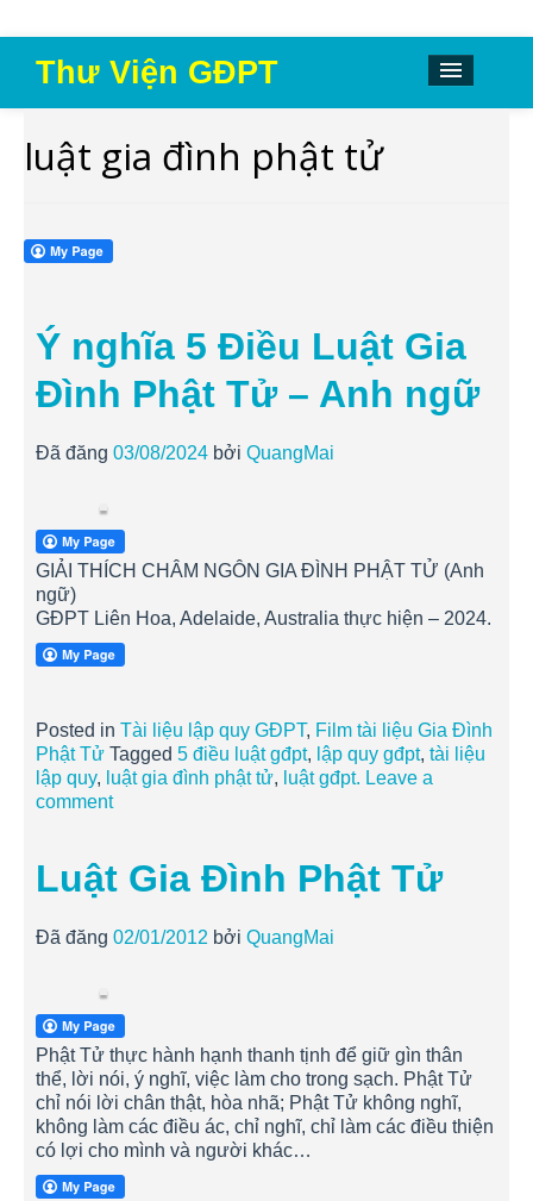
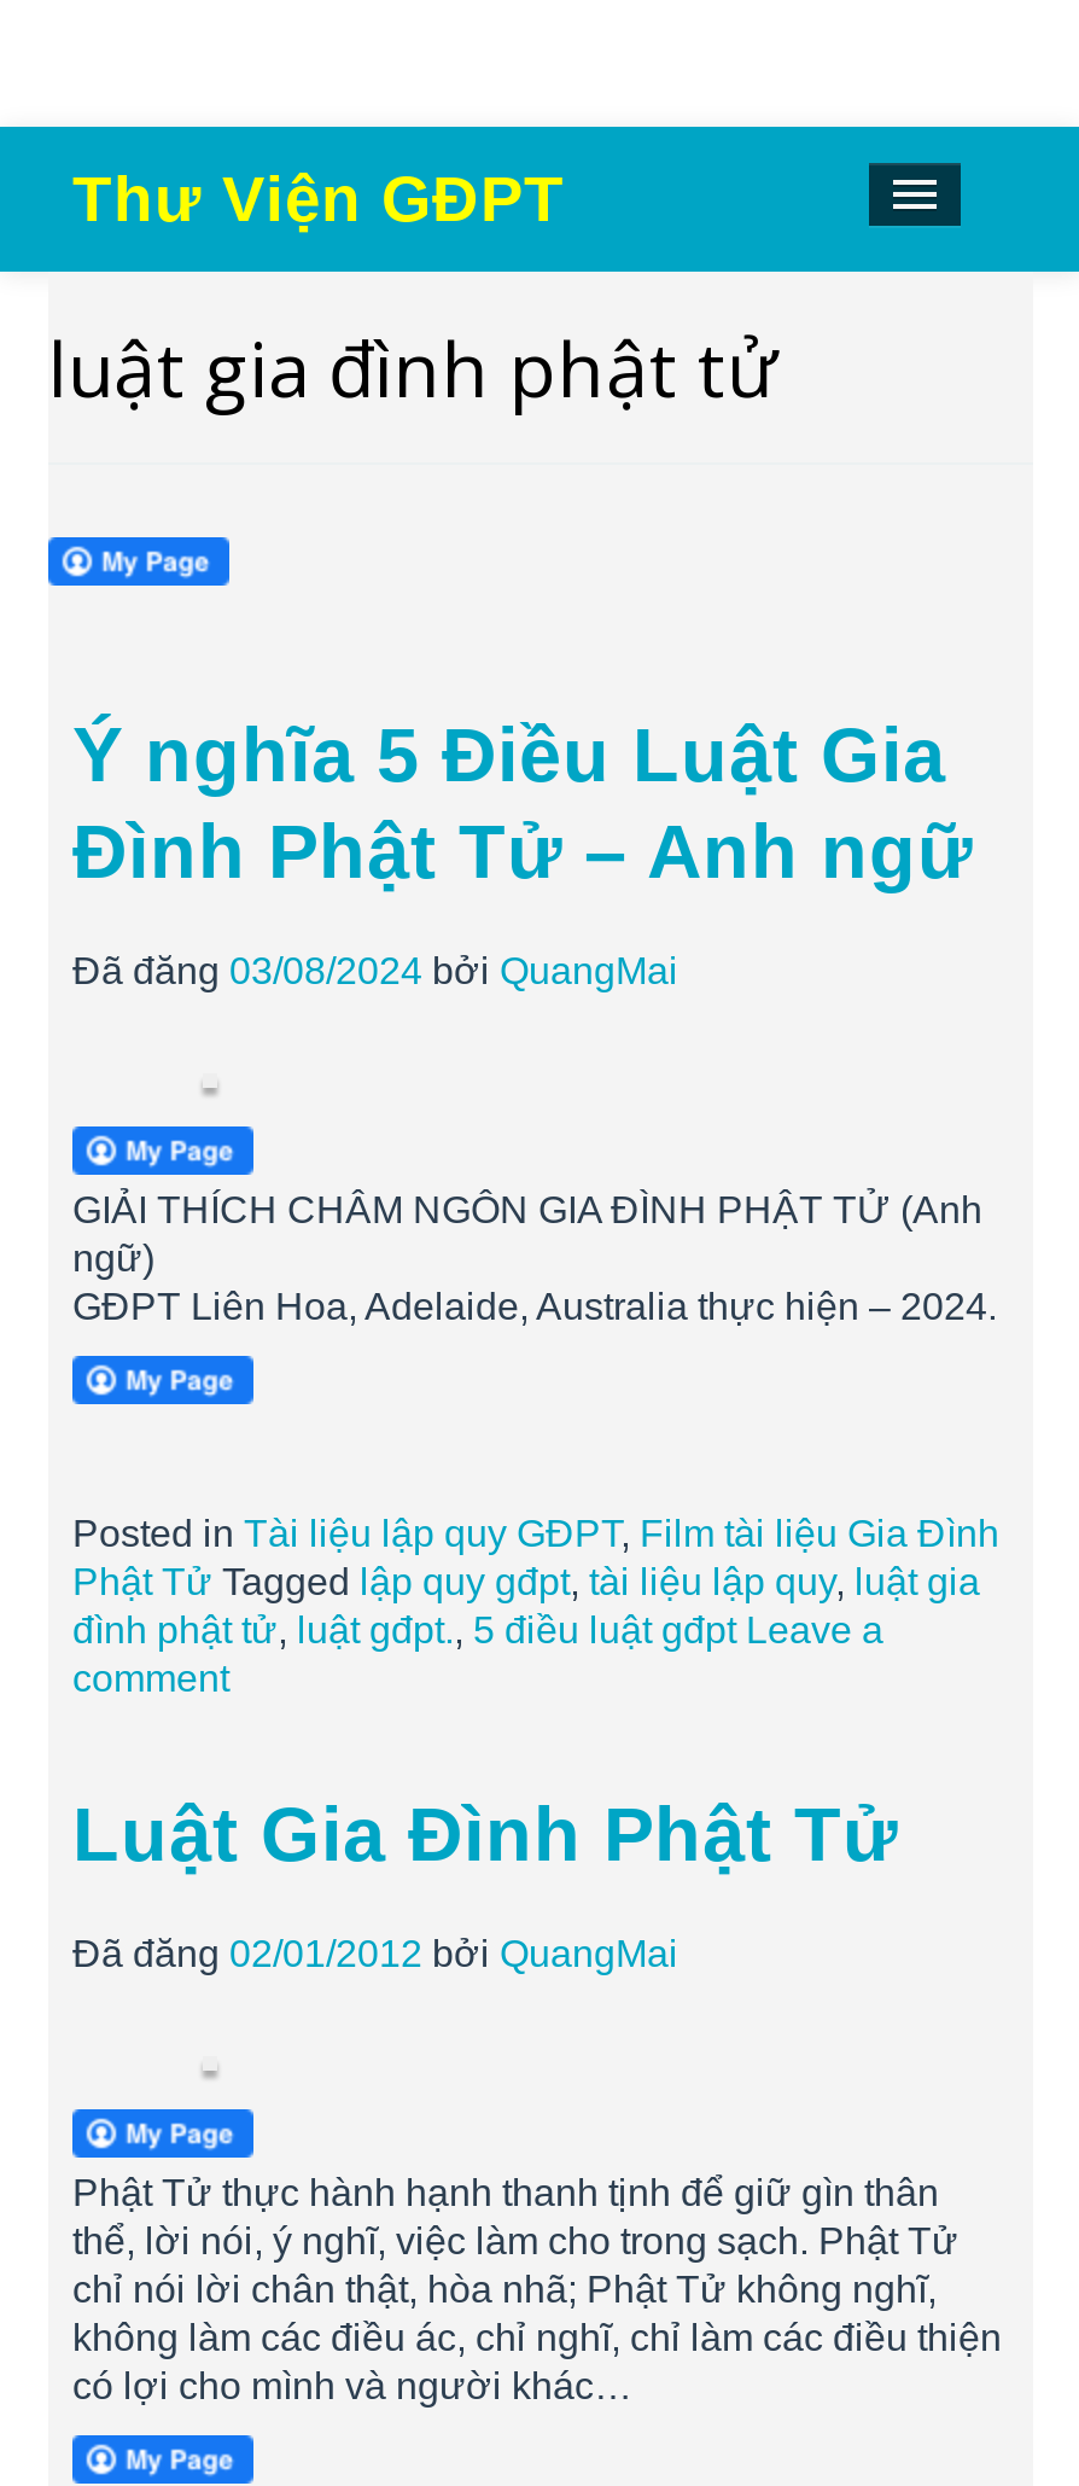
- Phật Tử Tagged 5 điều luật gđpt, lập quy gđpt, tài liệu
+ Phật Tử Tagged lập quy gđpt, tài liệu lập quy, luật gia

- lập quy, luật gia đình phật tử, luật gđpt. Leave a
+ đình phật tử, luật gđpt., 5 điều luật gđpt Leave a
